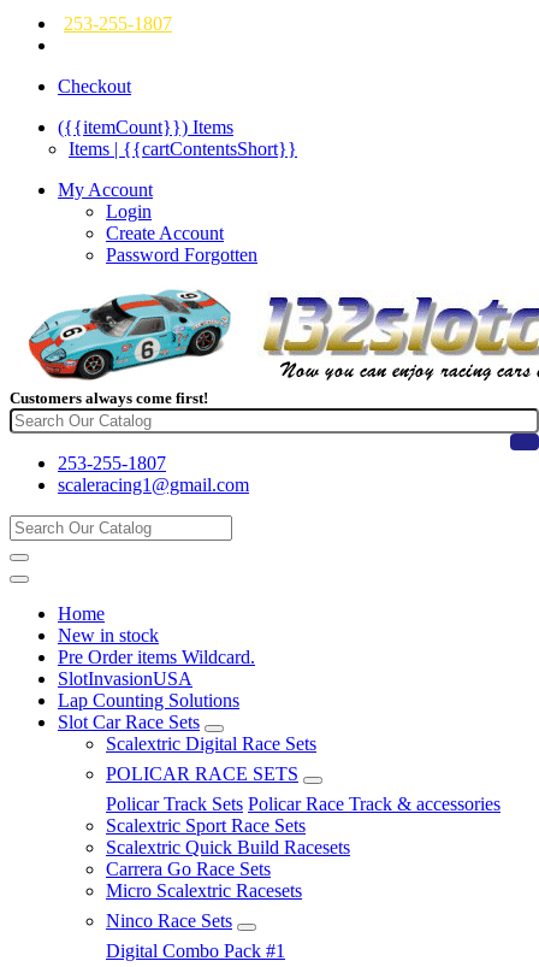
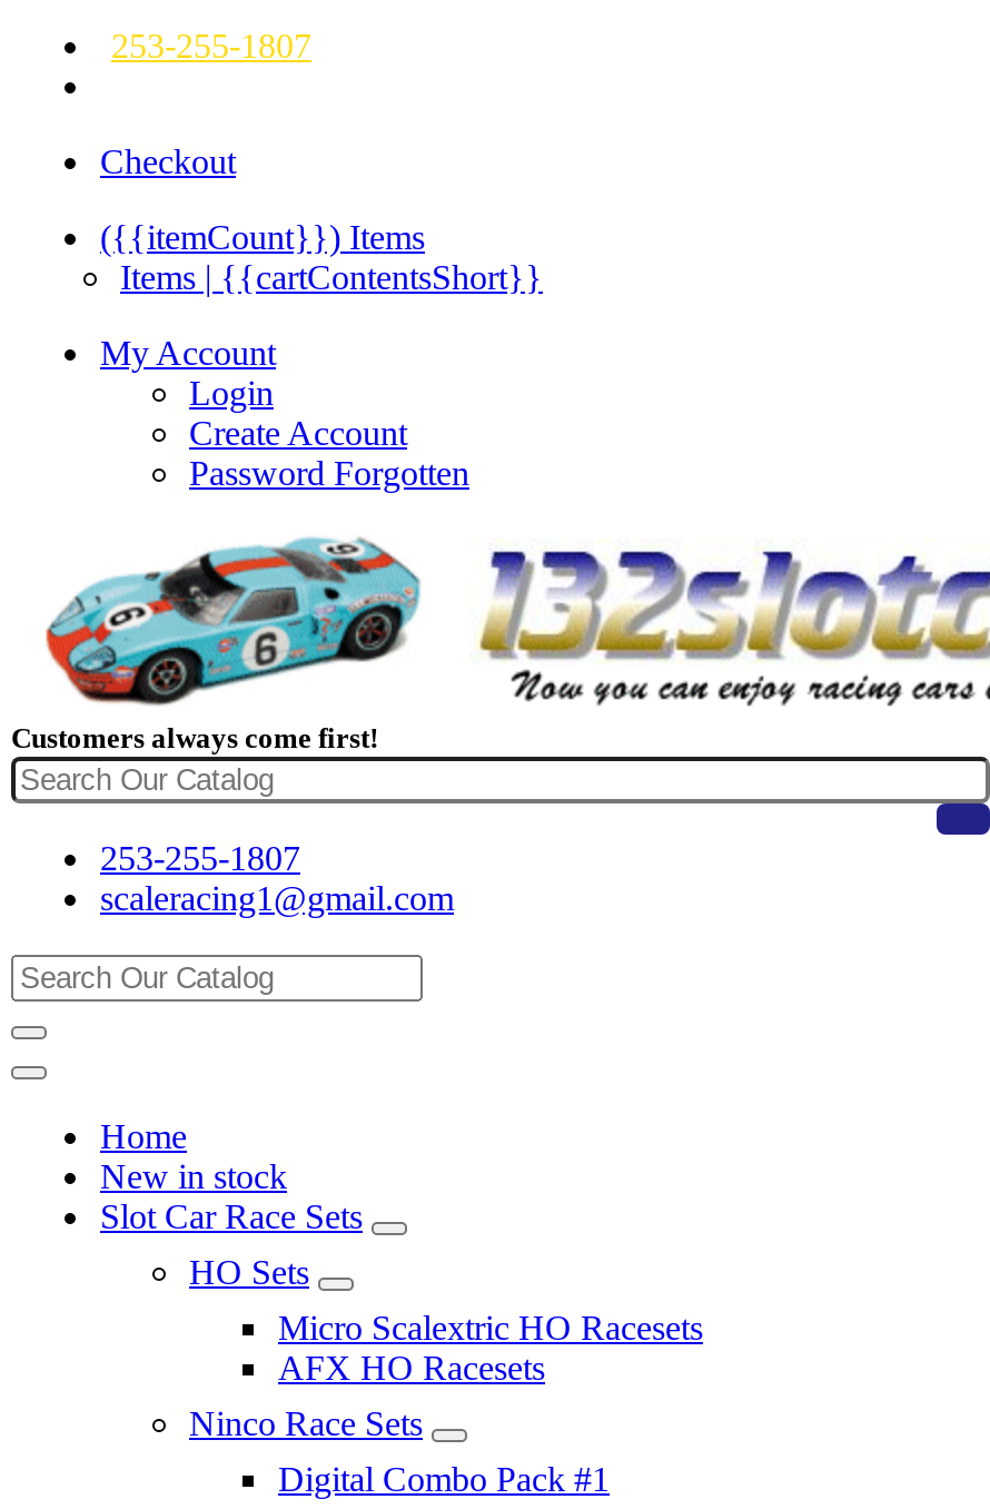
- Pre Order items Wildcard.
- SlotInvasionUSA
- Lap Counting Solutions

- Scalextric Digital Race Sets
- POLICAR RACE SETS
- Policar Track Sets Policar Race Track & accessories
- Scalextric Sport Race Sets
- Scalextric Quick Build Racesets
- Carrera Go Race Sets
- Micro Scalextric Racesets
+ HO Sets
+ Micro Scalextric HO Racesets
+ AFX HO Racesets
